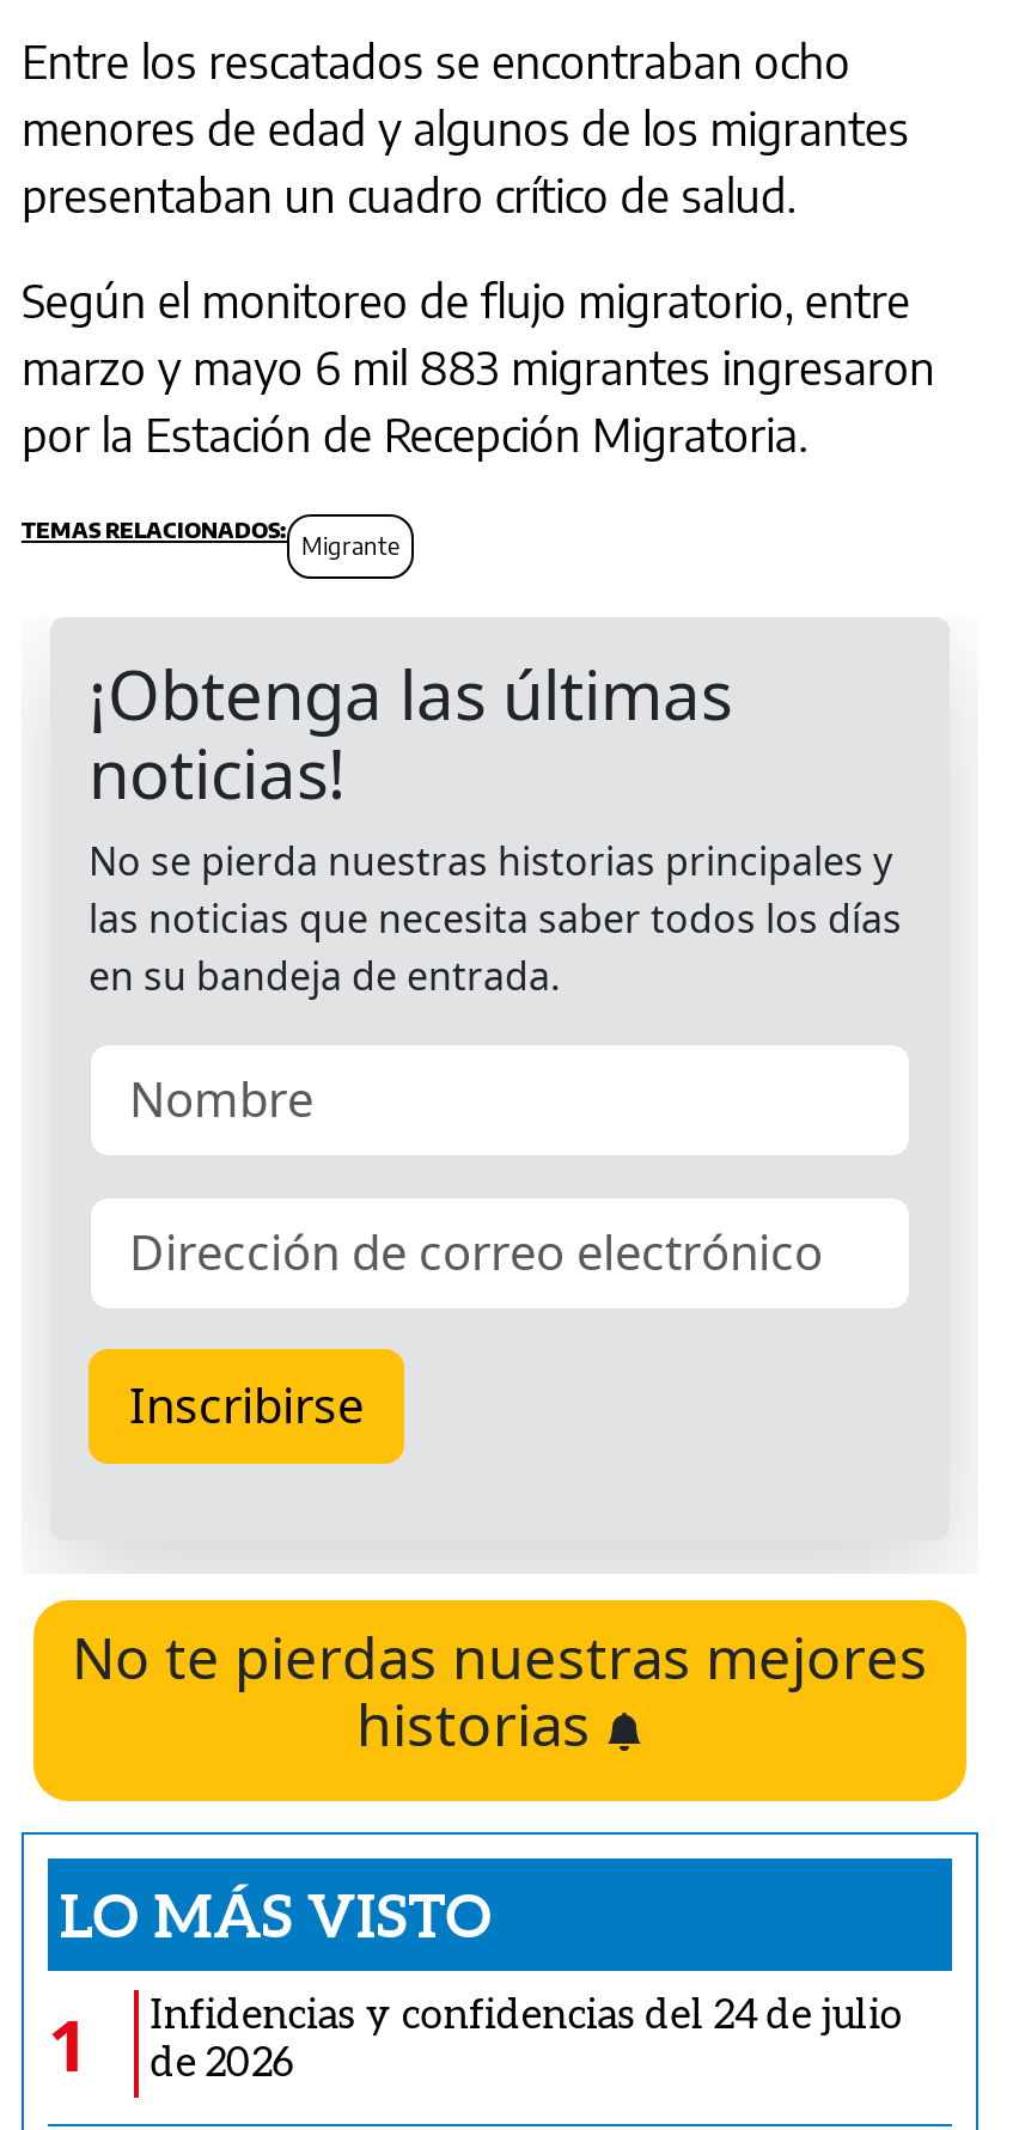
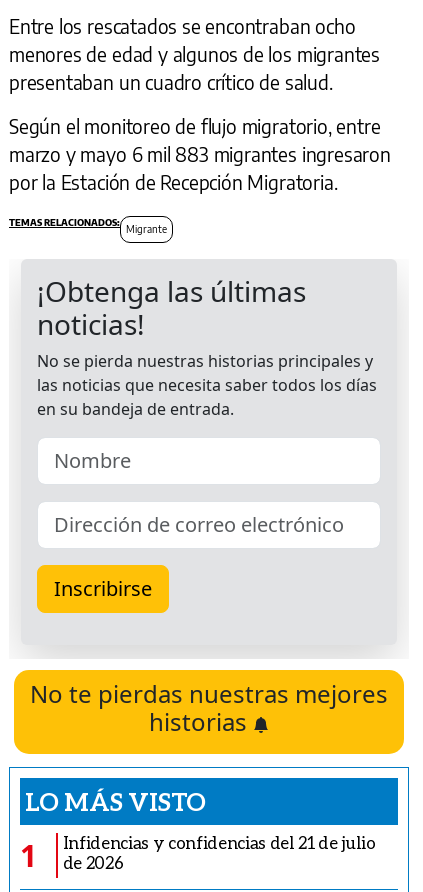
- Infidencias y confidencias del 24 de julio
+ Infidencias y confidencias del 21 de julio
